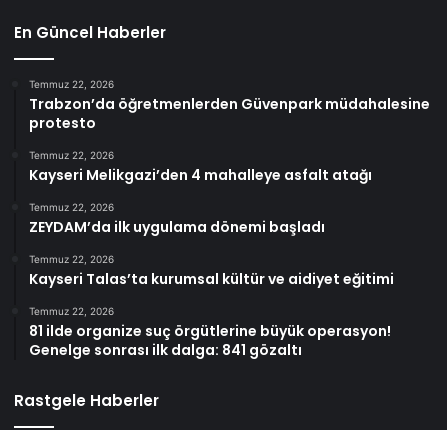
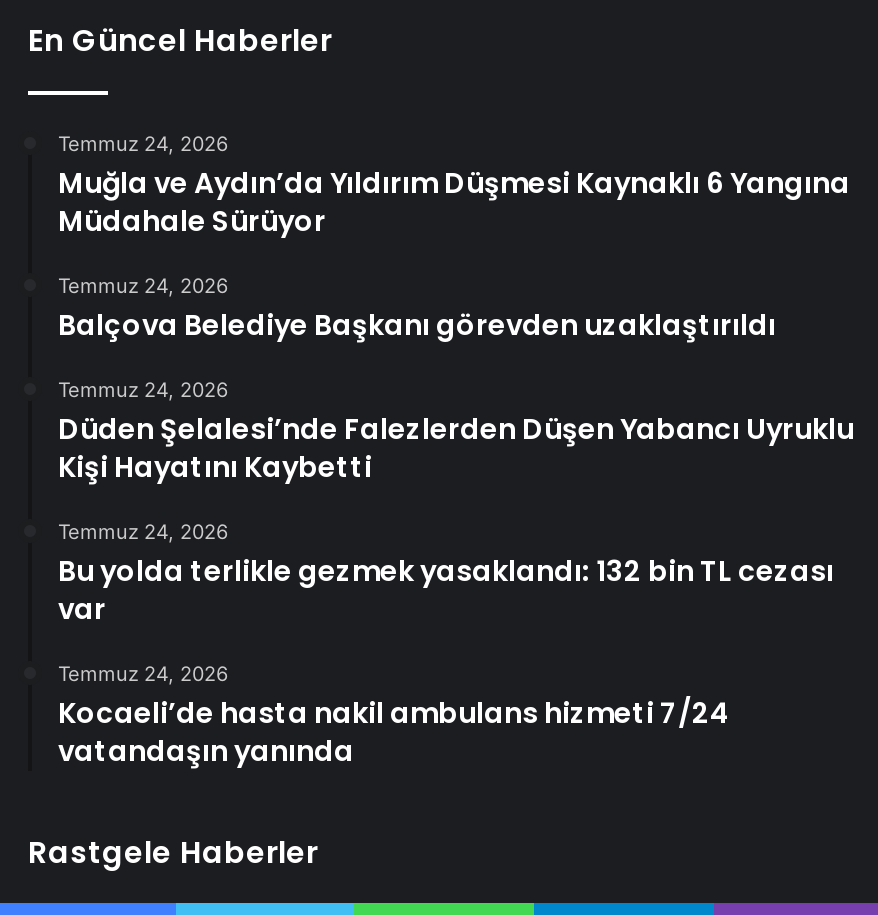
- Temmuz 22, 2026
- Trabzon’da öğretmenlerden Güvenpark müdahalesine
- protesto
+ Temmuz 24, 2026
+ Muğla ve Aydın’da Yıldırım Düşmesi Kaynaklı 6 Yangına
+ Müdahale Sürüyor

- Temmuz 22, 2026
- Kayseri Melikgazi’den 4 mahalleye asfalt atağı
+ Temmuz 24, 2026
+ Balçova Belediye Başkanı görevden uzaklaştırıldı

- Temmuz 22, 2026
- ZEYDAM’da ilk uygulama dönemi başladı
+ Temmuz 24, 2026
+ Düden Şelalesi’nde Falezlerden Düşen Yabancı Uyruklu
+ Kişi Hayatını Kaybetti

- Temmuz 22, 2026
- Kayseri Talas’ta kurumsal kültür ve aidiyet eğitimi
+ Temmuz 24, 2026
+ Bu yolda terlikle gezmek yasaklandı: 132 bin TL cezası
+ var

- Temmuz 22, 2026
- 81 ilde organize suç örgütlerine büyük operasyon!
- Genelge sonrası ilk dalga: 841 gözaltı
+ Temmuz 24, 2026
+ Kocaeli’de hasta nakil ambulans hizmeti 7/24
+ vatandaşın yanında
